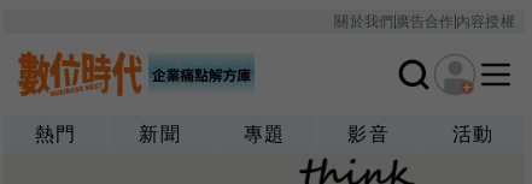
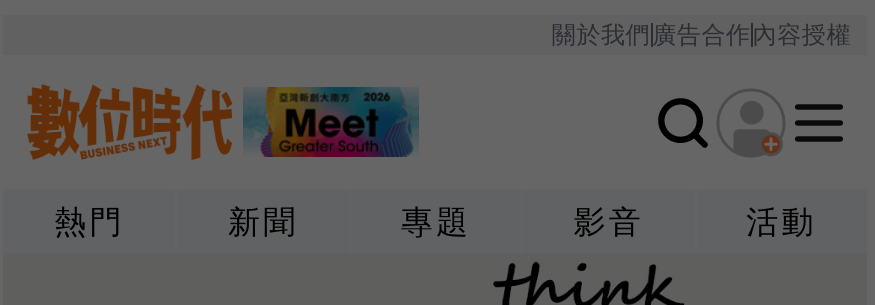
- [image]
+ [image]
